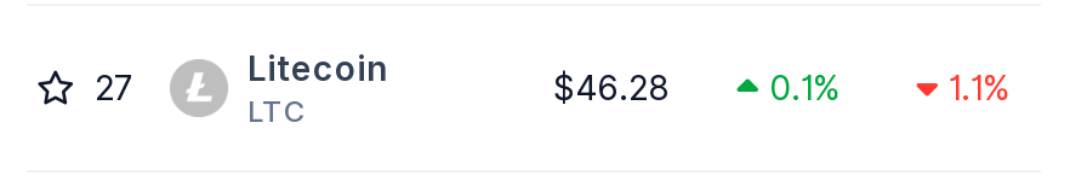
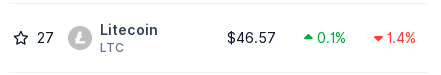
- $46.28
+ $46.57

- 1.1%
+ 1.4%
